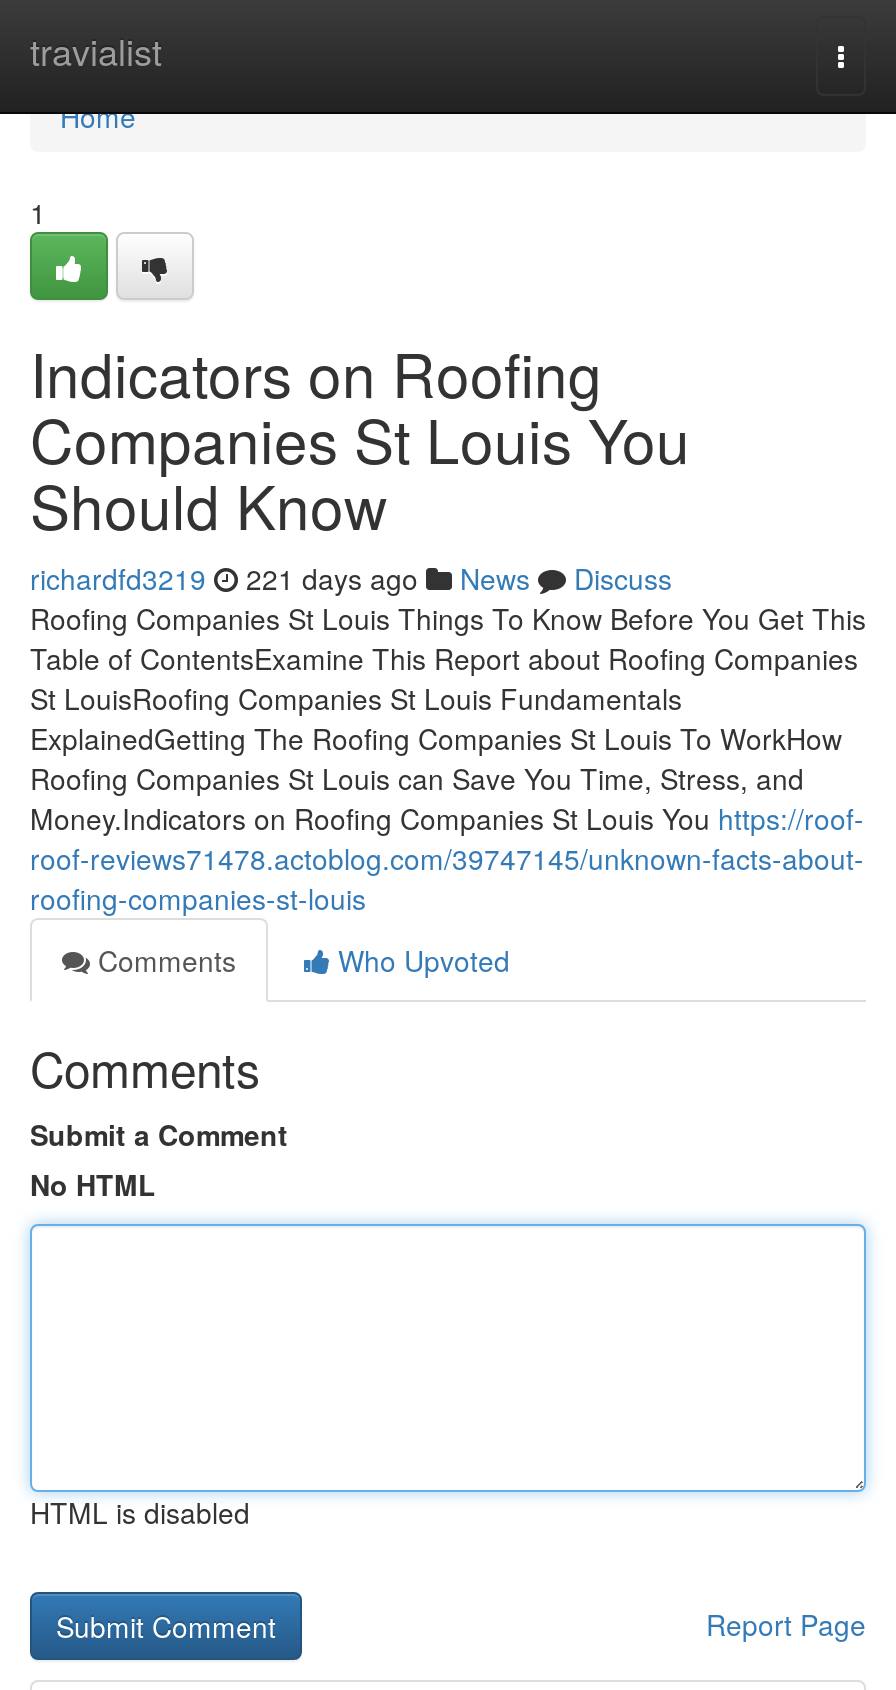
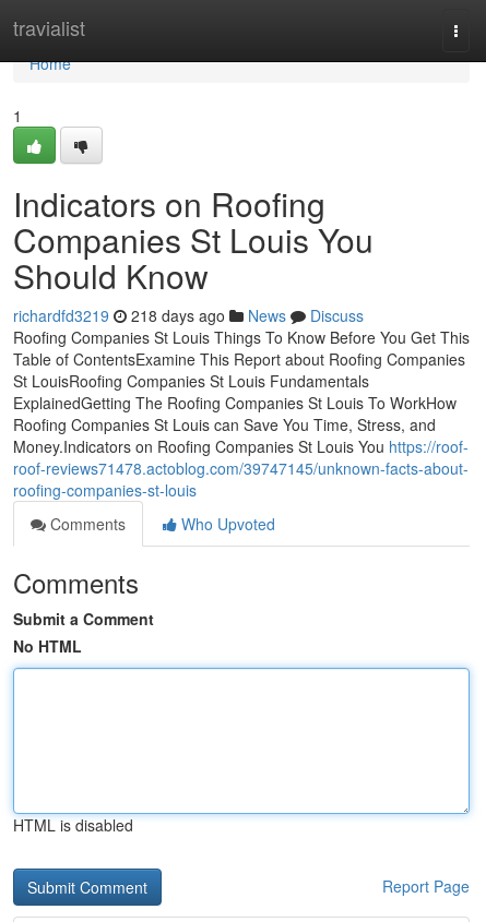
- richardfd3219 221 days ago News Discuss
+ richardfd3219 218 days ago News Discuss
